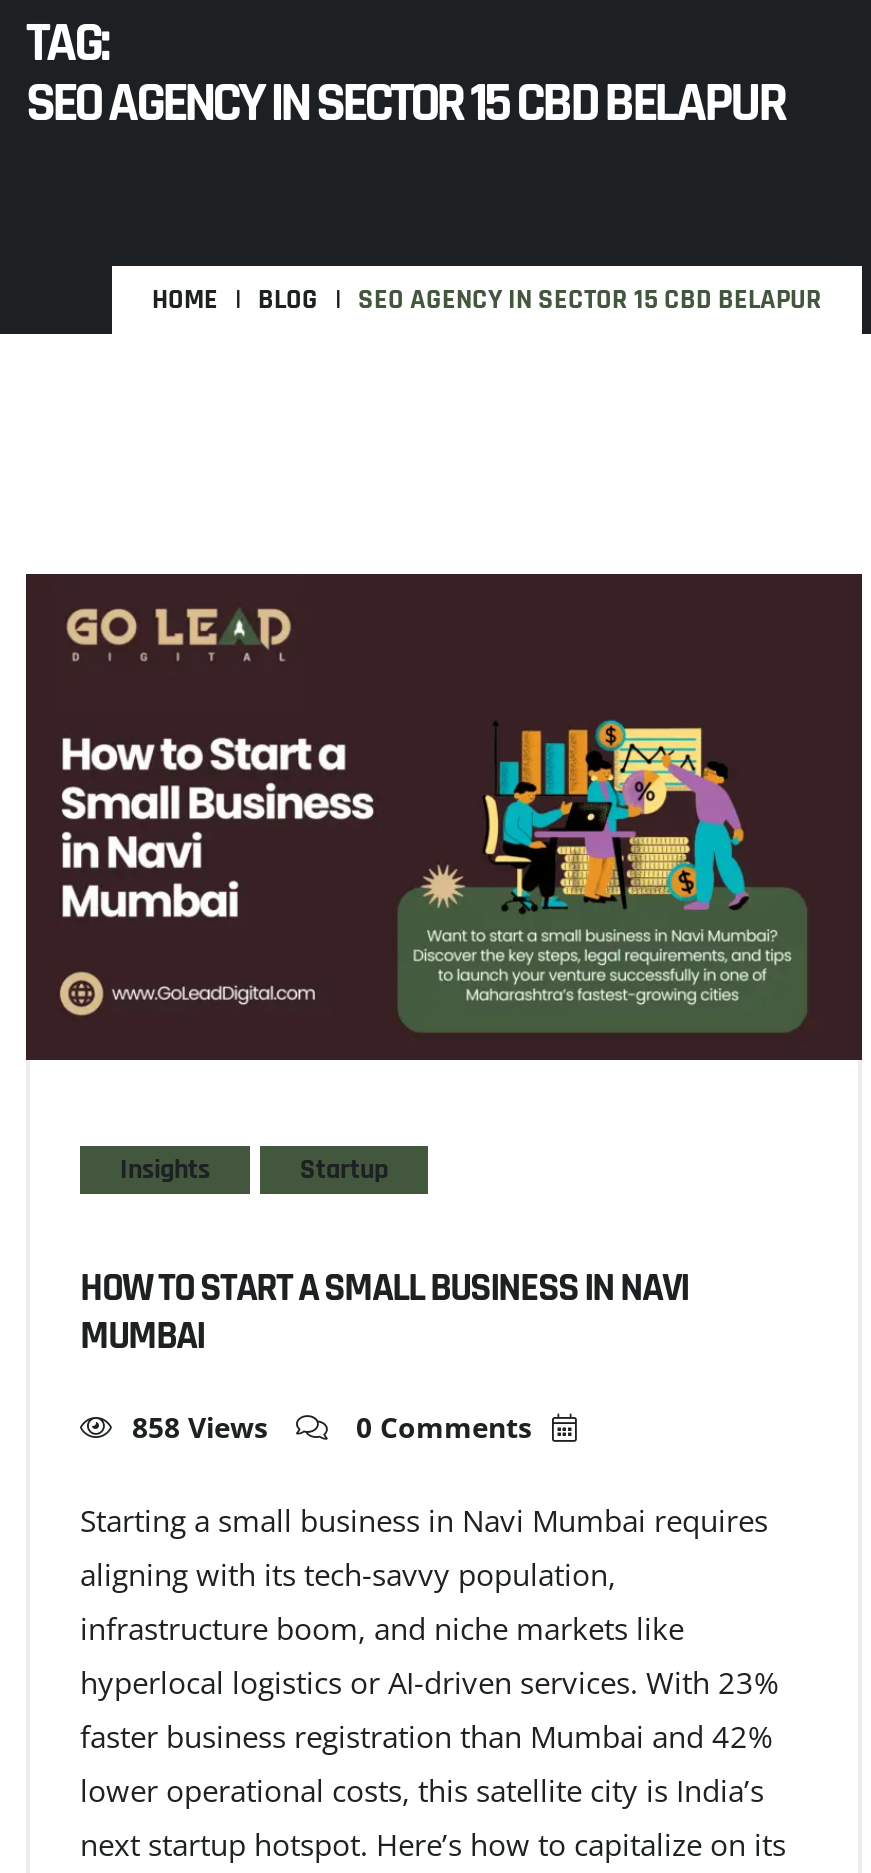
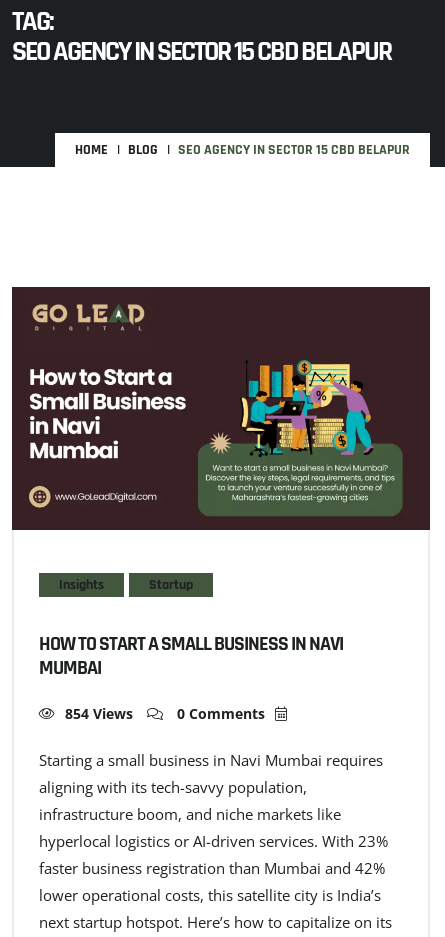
- 858 Views
+ 854 Views
